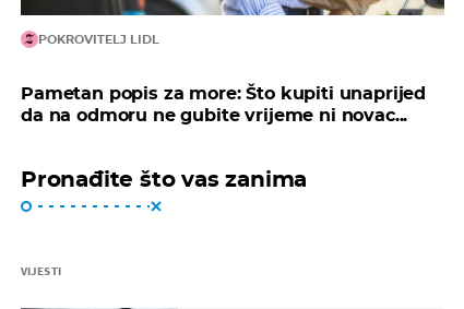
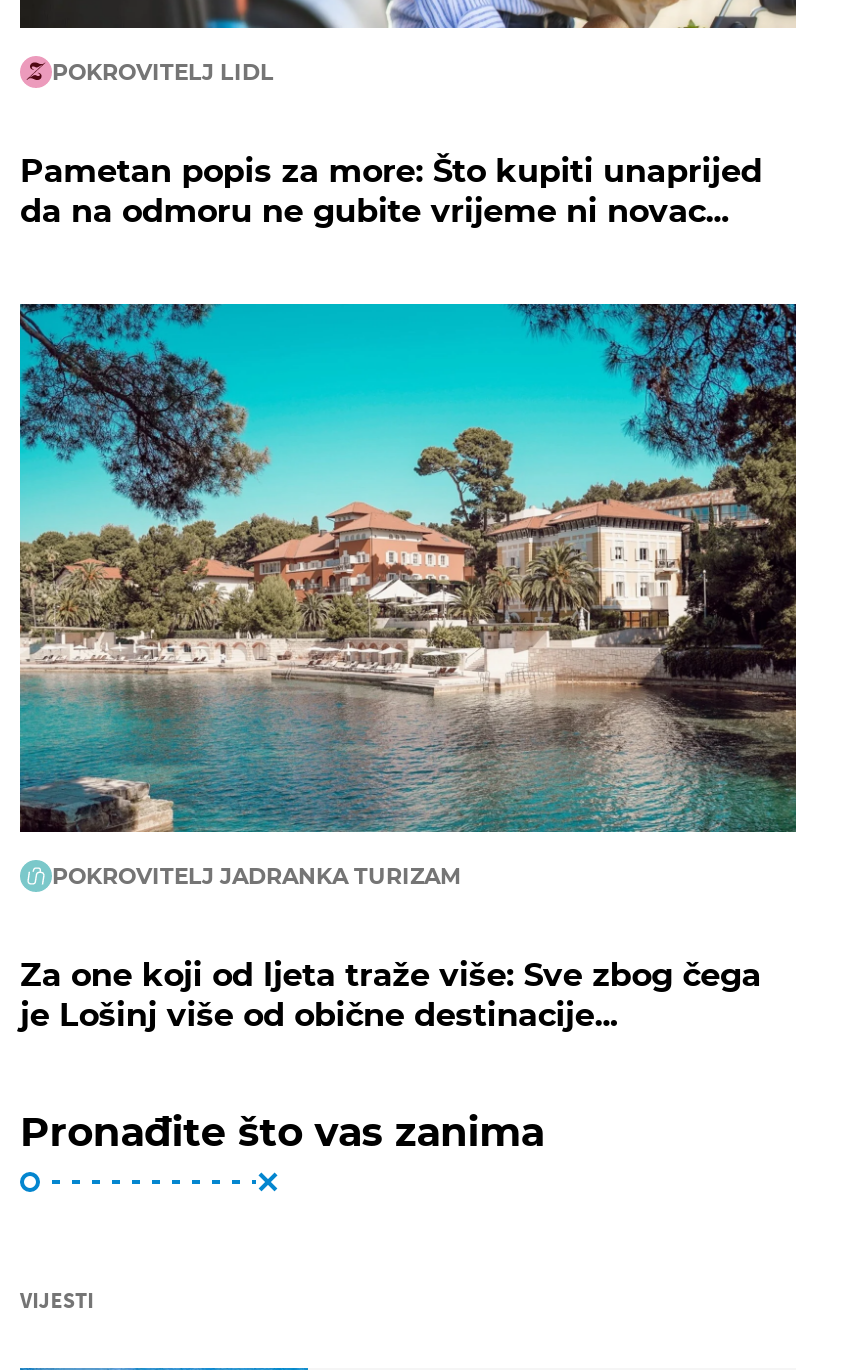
+ [image]
+ POKROVITELJ JADRANKA TURIZAM
+ Za one koji od ljeta traže više: Sve zbog čega
+ je Lošinj više od obične destinacije...
